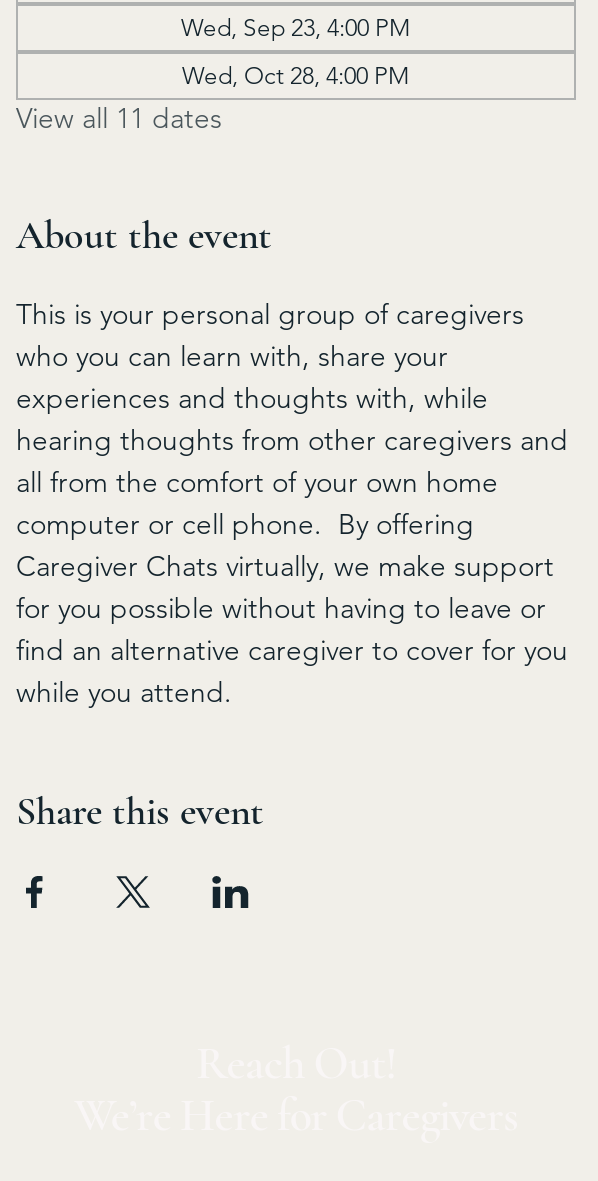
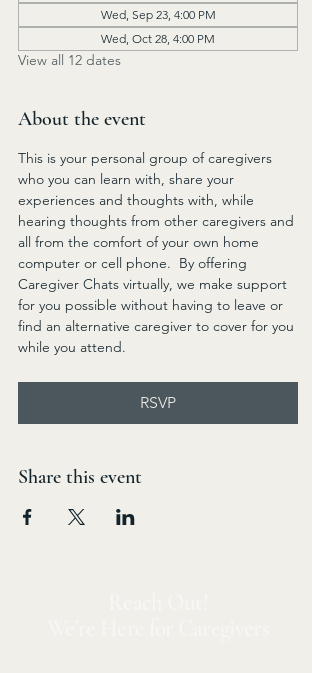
- View all 11 dates
+ View all 12 dates

+ RSVP
